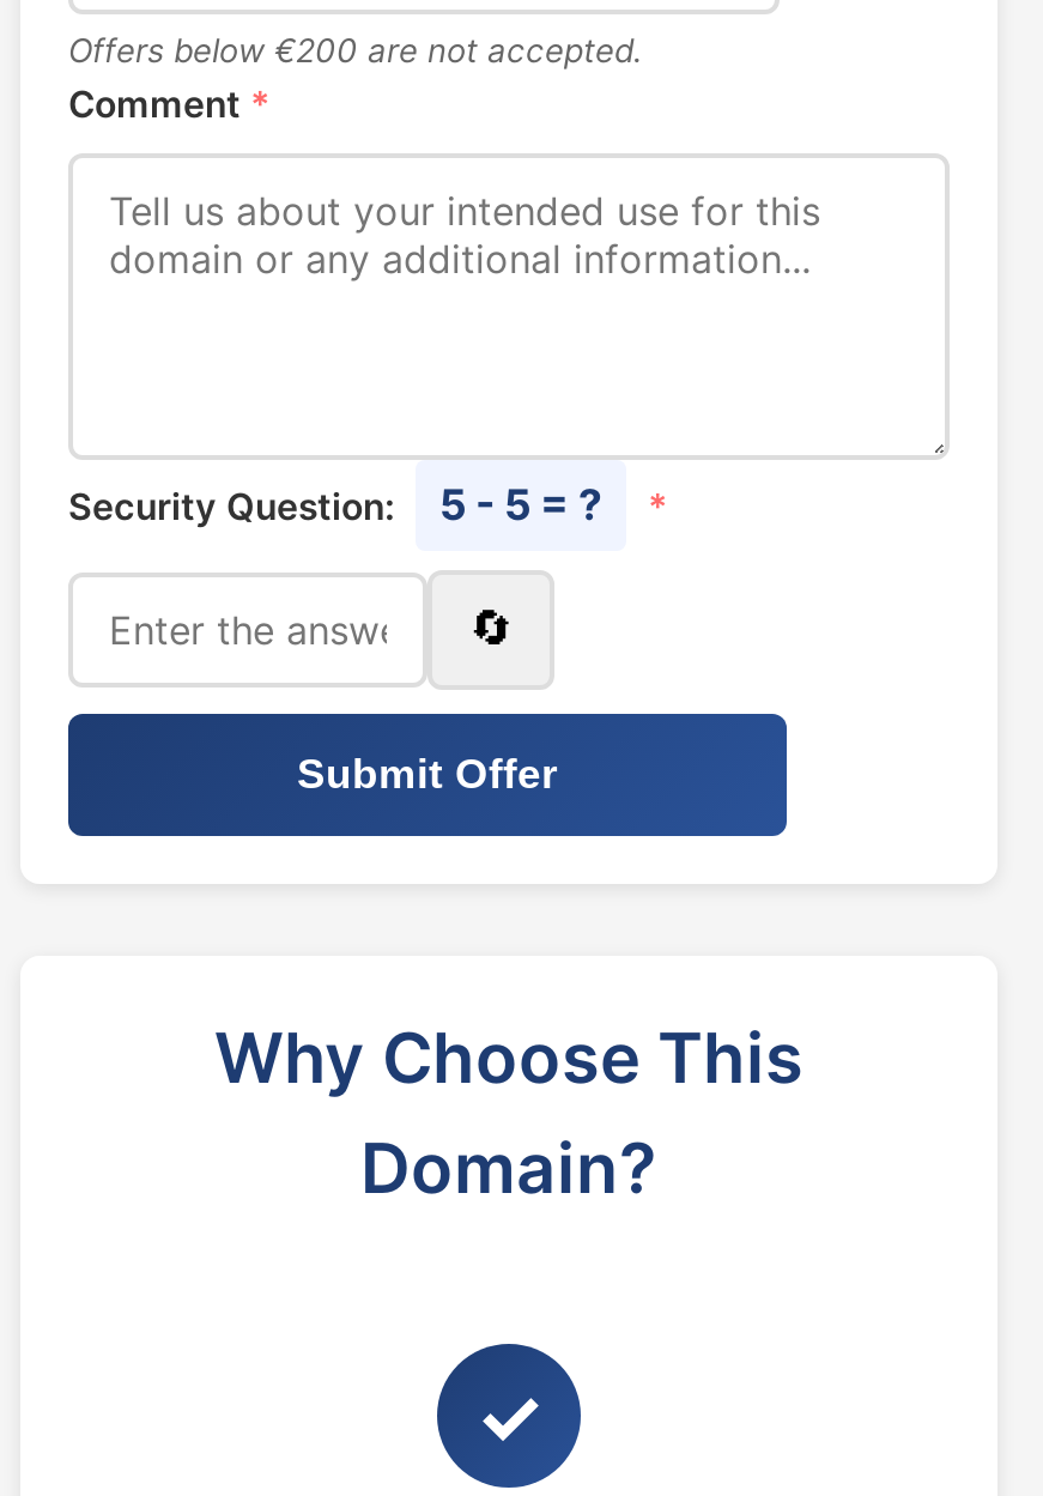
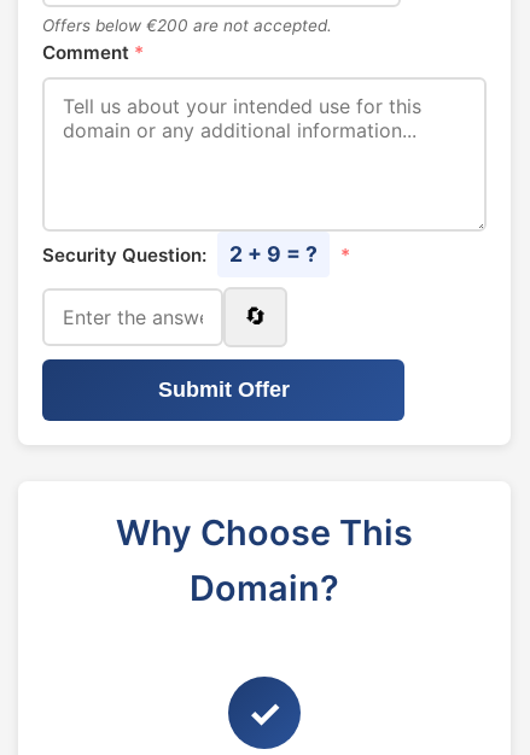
- 5 - 5 = ?
+ 2 + 9 = ?
